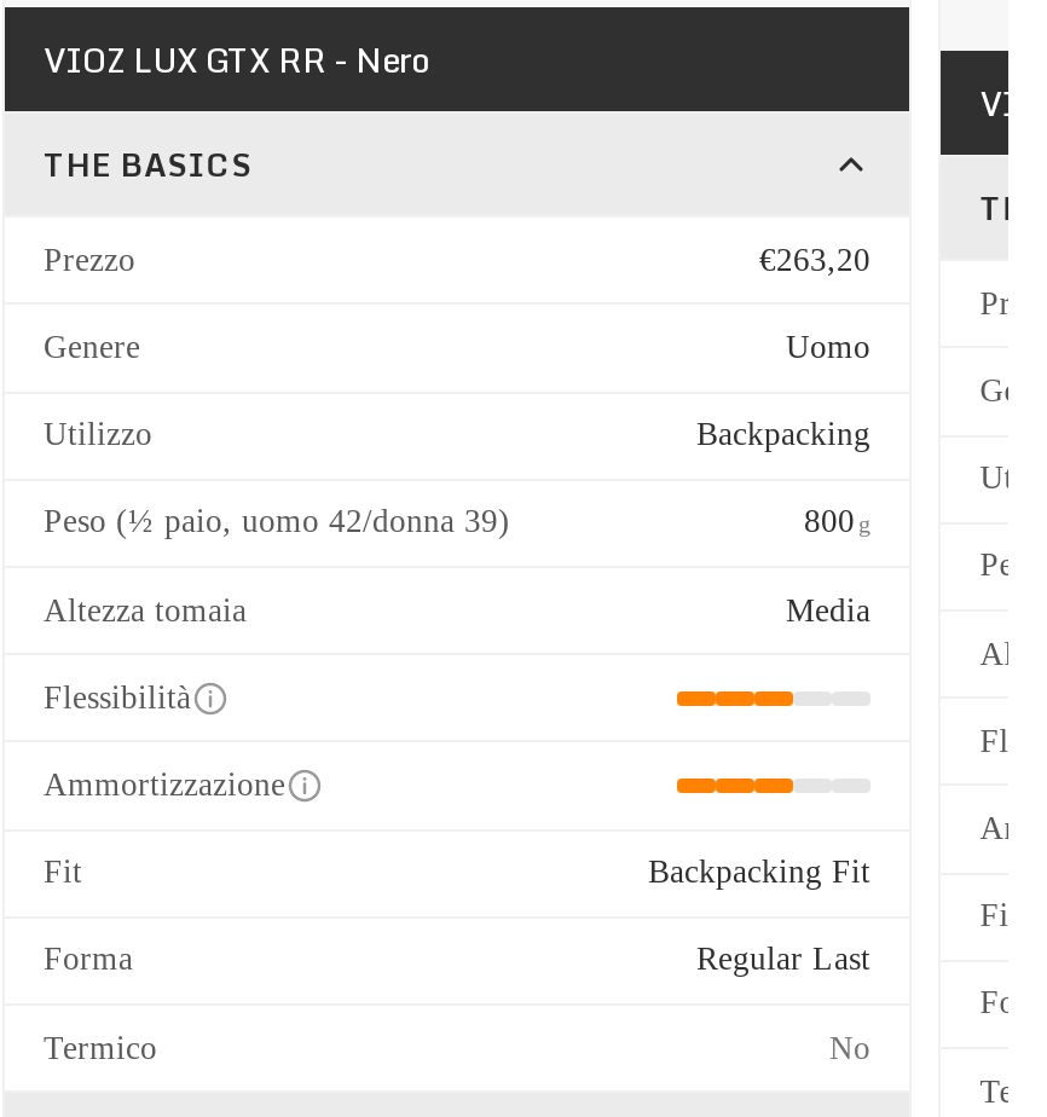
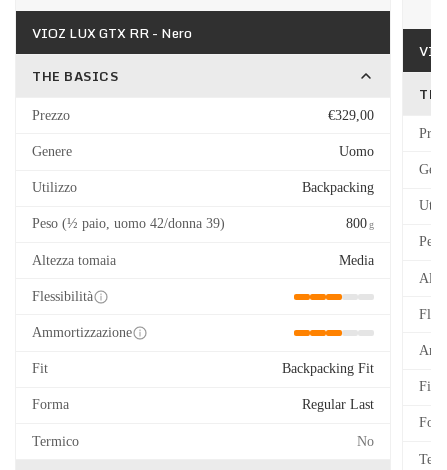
- €263,20
+ €329,00
